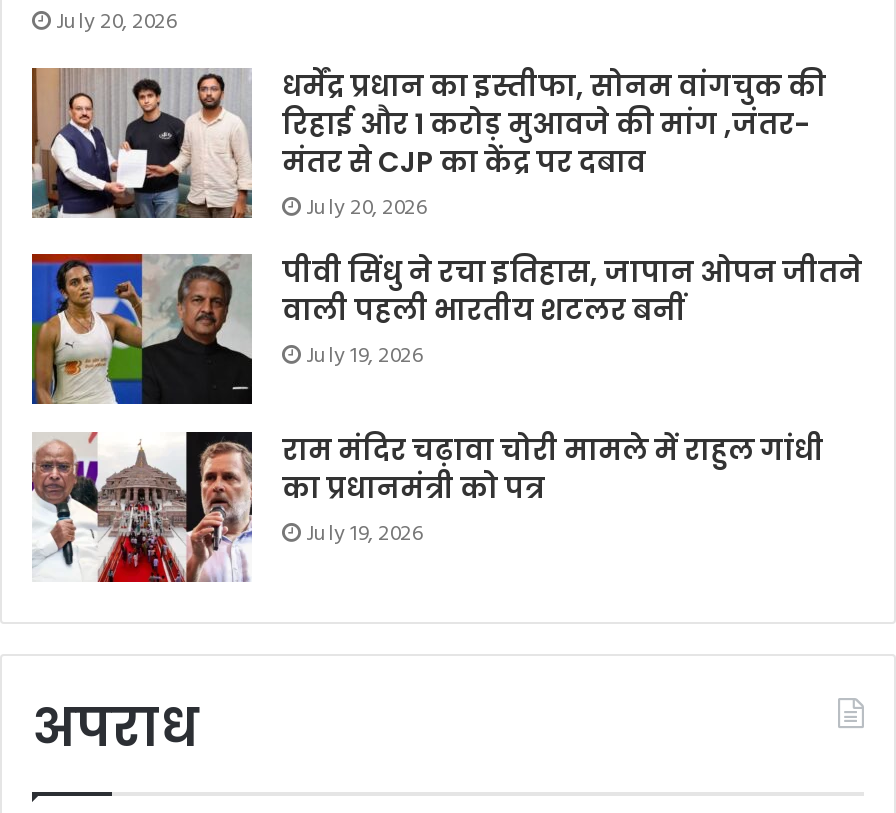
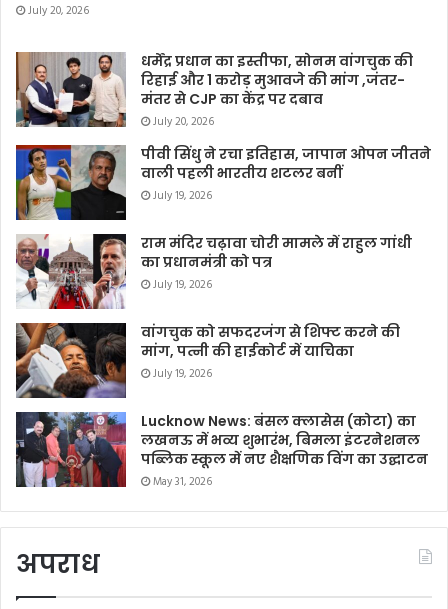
+ [image]
+ वांगचुक को सफदरजंग से शिफ्ट करने की
+ मांग, पत्नी की हाईकोर्ट में याचिका
+ July 19, 2026
+ Lucknow News: बंसल क्लासेस (कोटा) का
+ लखनऊ में भव्य शुभारंभ, बिमला इंटरनेशनल
+ पब्लिक स्कूल में नए शैक्षणिक विंग का उद्घाटन
+ May 31, 2026

+ [image]
